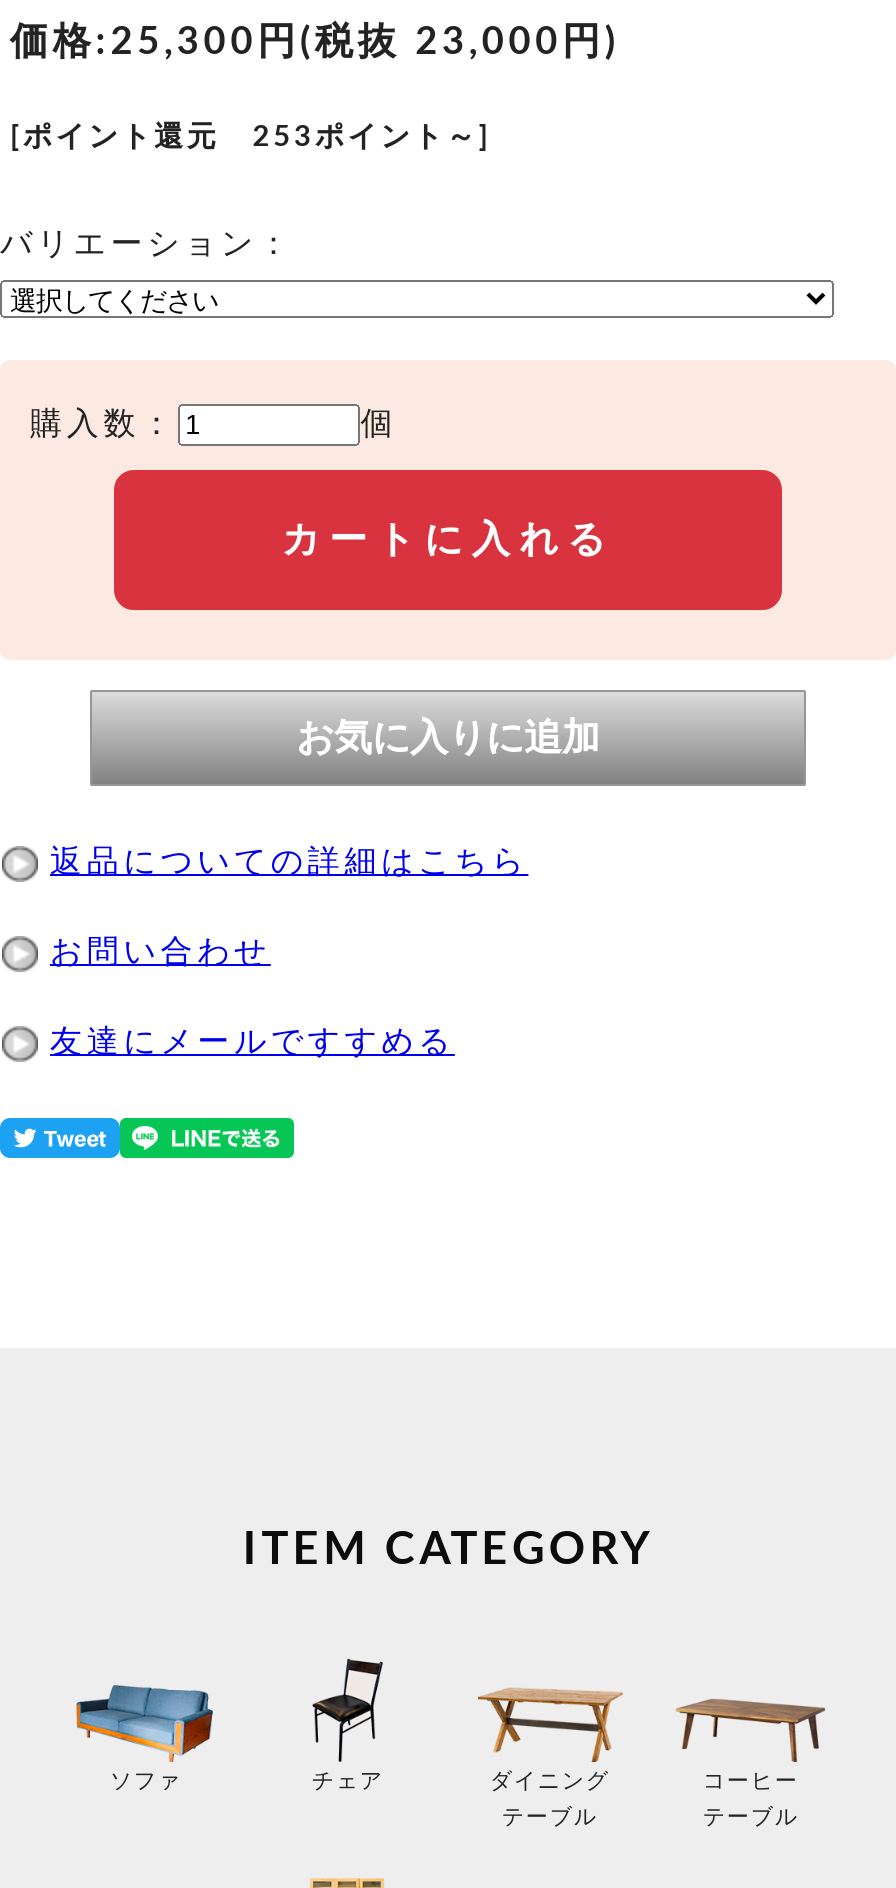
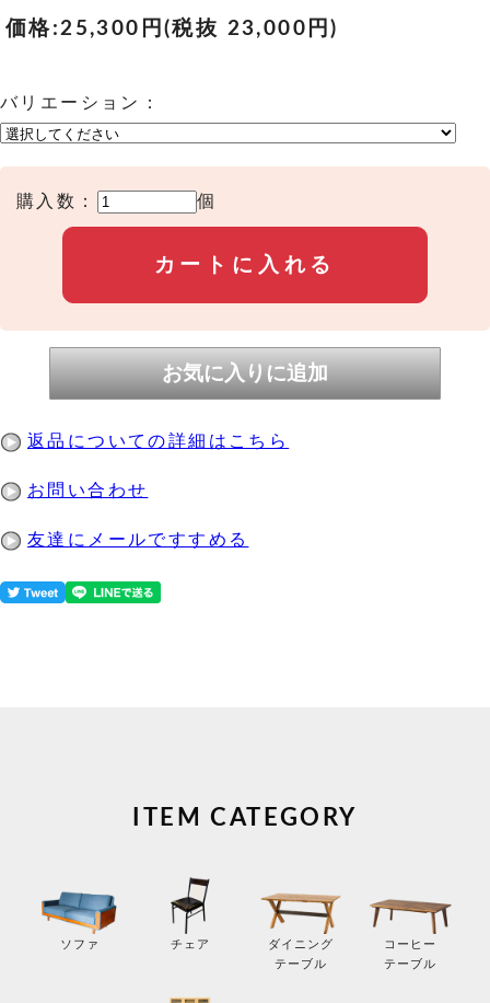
- [ポイント還元 253ポイント～]
